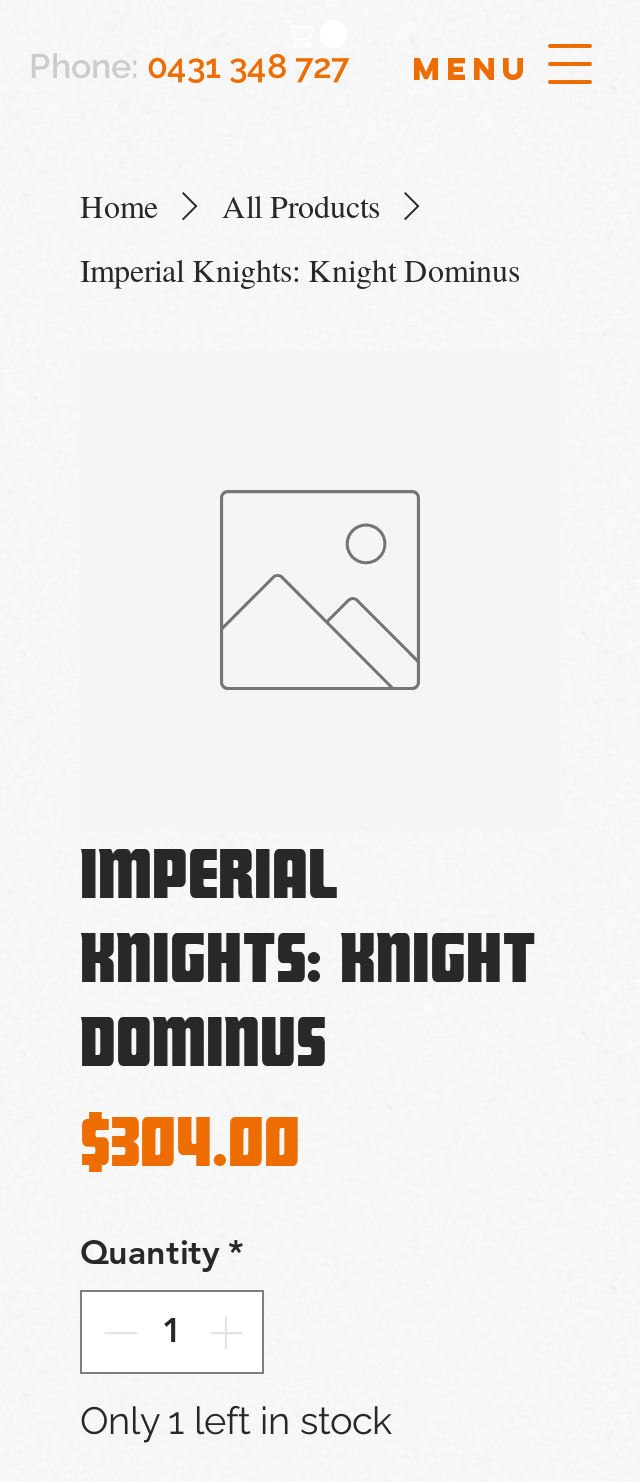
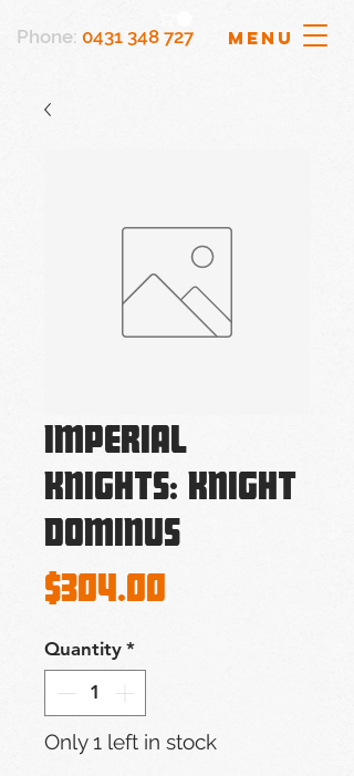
- Home
- All Products
- Imperial Knights: Knight Dominus
